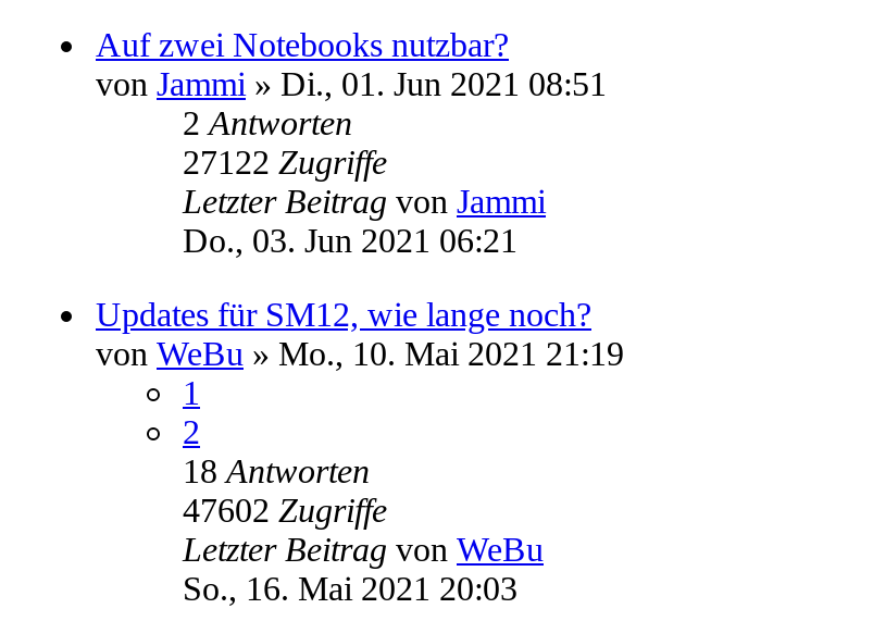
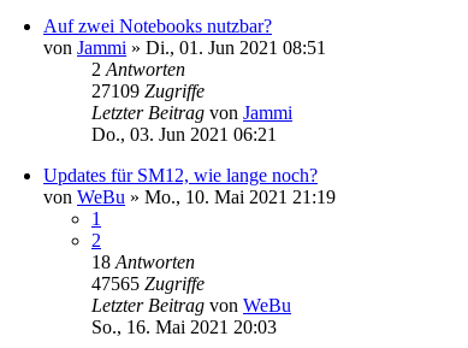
- 27122 Zugriffe
+ 27109 Zugriffe

- 47602 Zugriffe
+ 47565 Zugriffe
